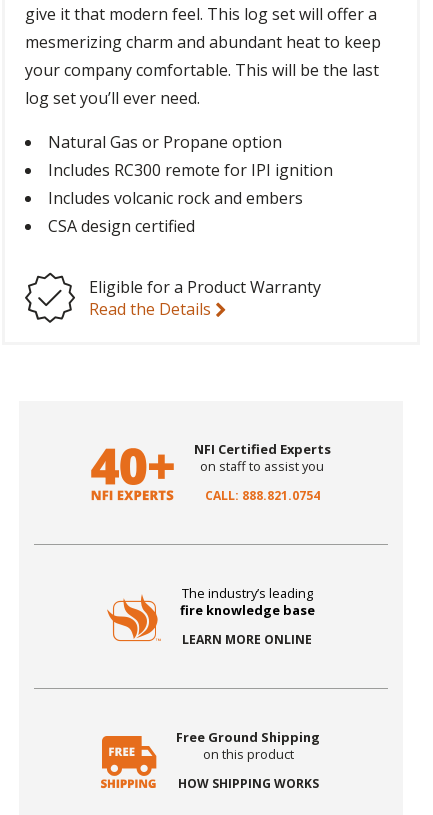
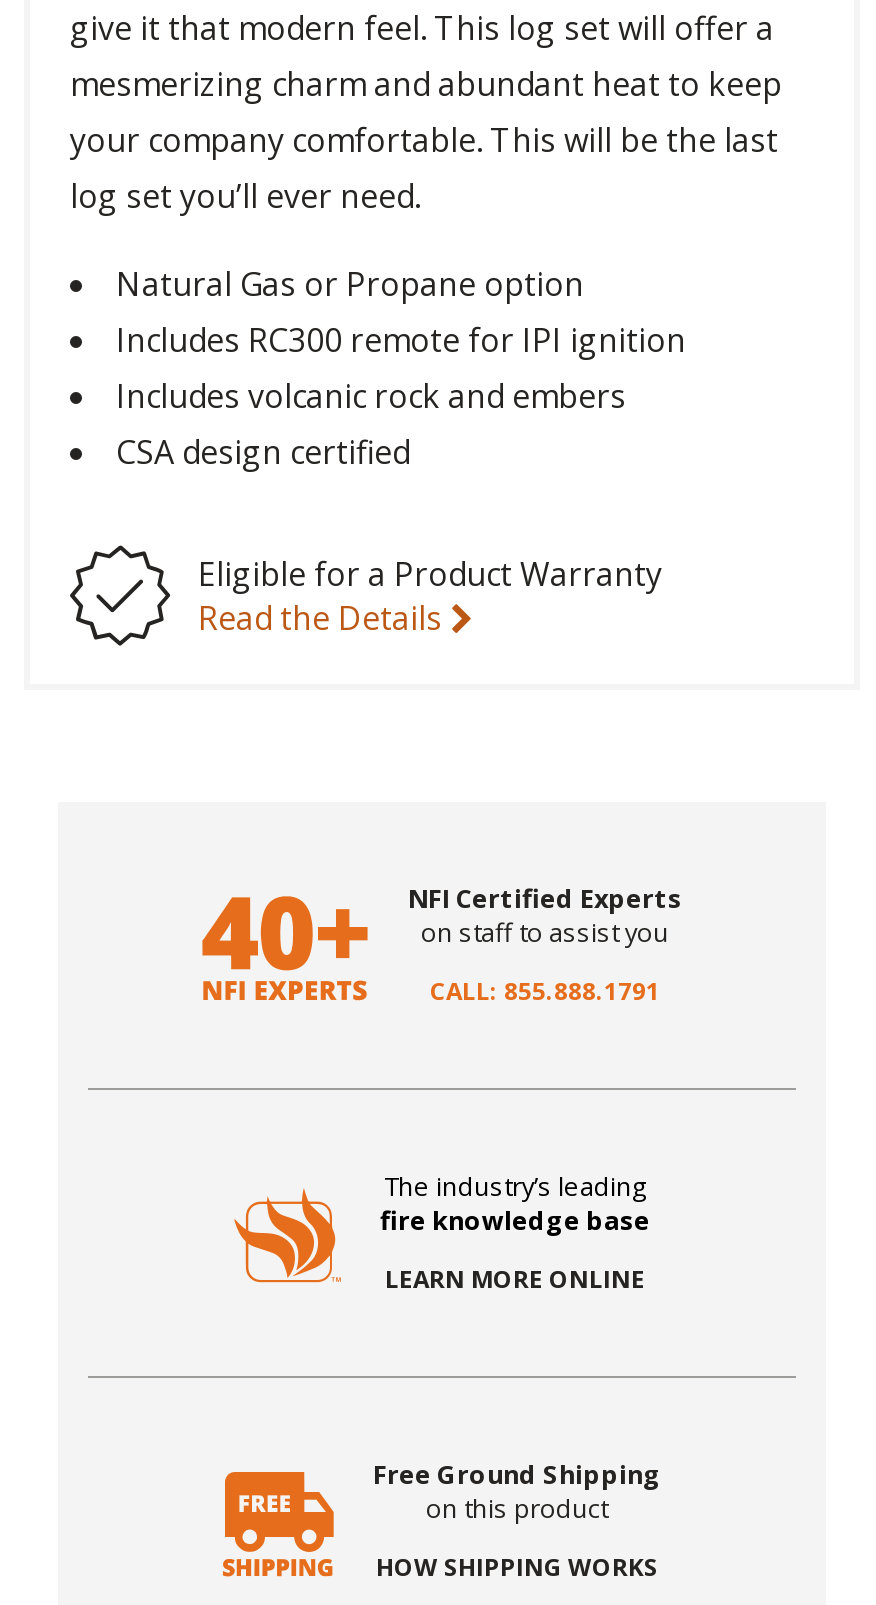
- CALL: 888.821.0754
+ CALL: 855.888.1791
